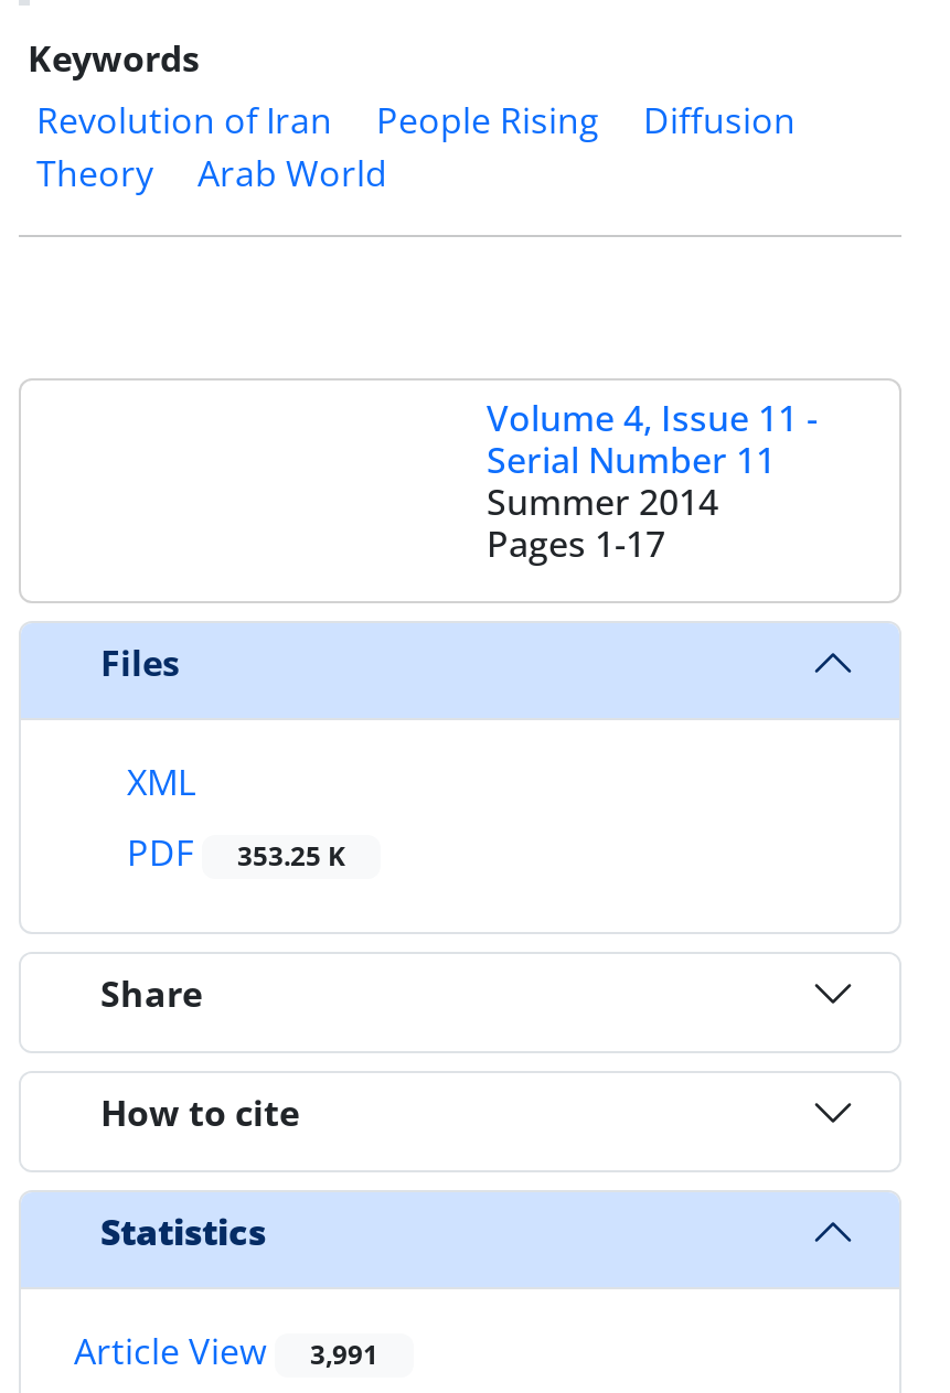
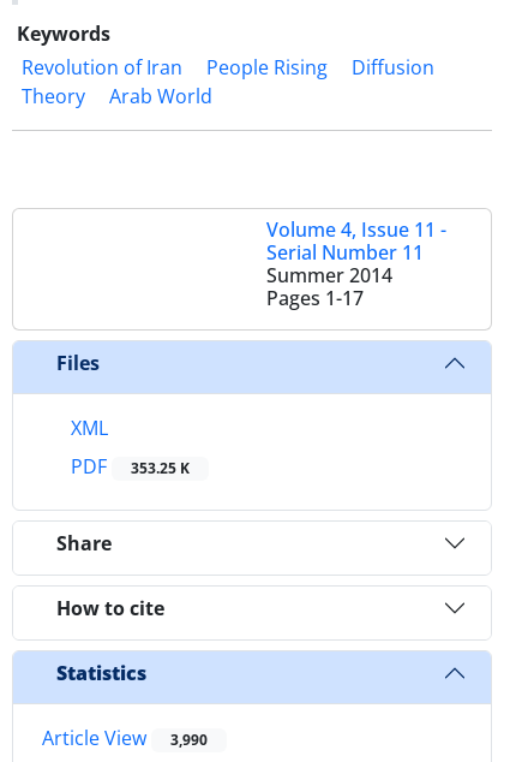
- Article View 3,991
+ Article View 3,990
